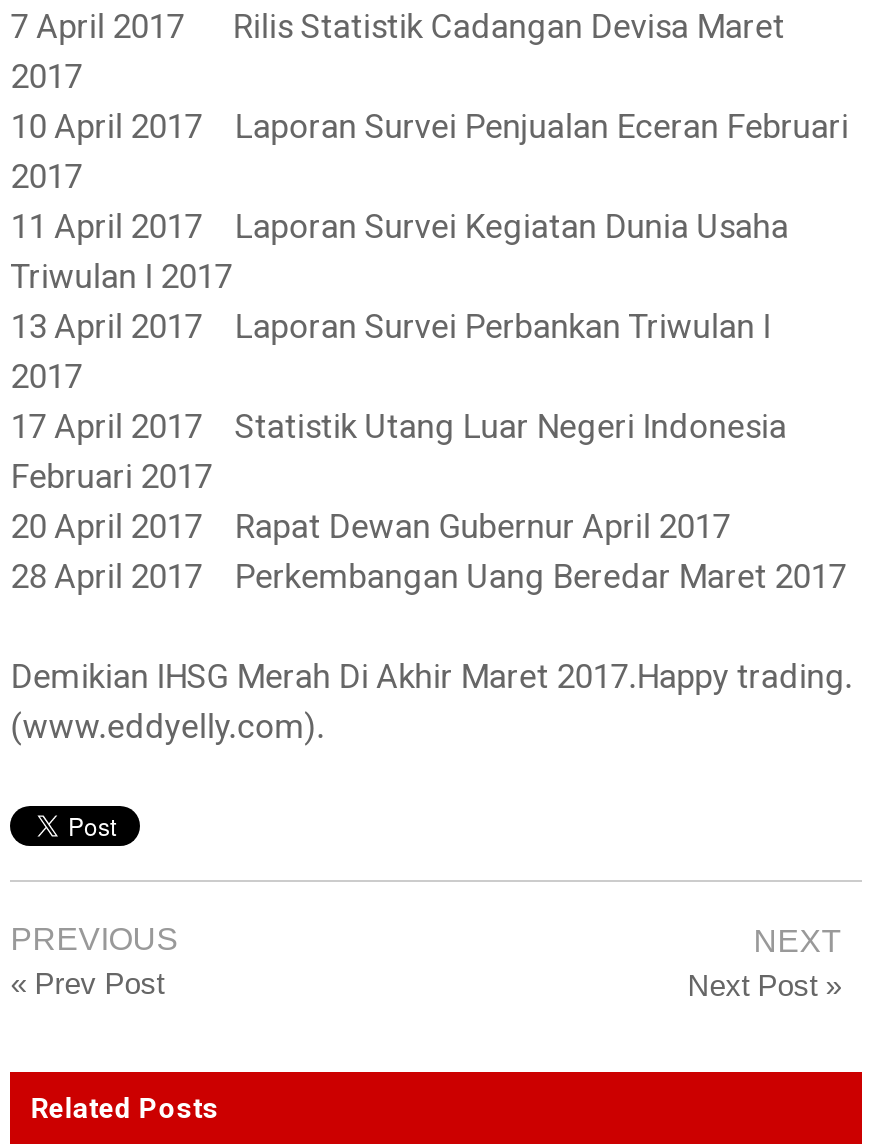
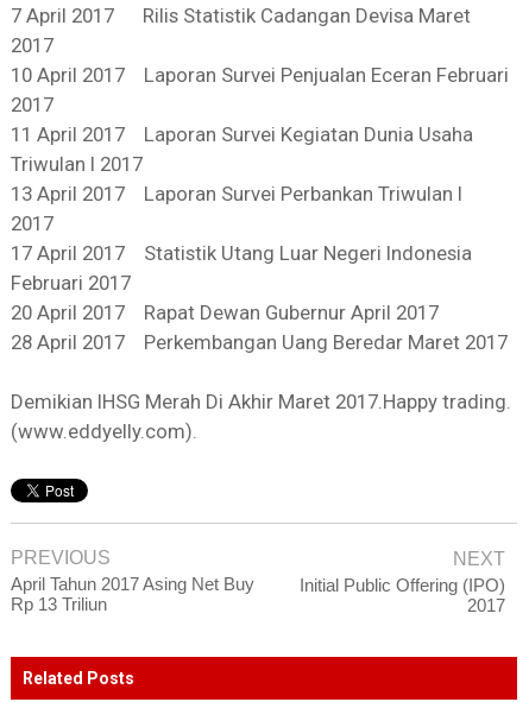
- « Prev Post
+ April Tahun 2017 Asing Net Buy
+ Rp 13 Triliun

- Next Post »
+ Initial Public Offering (IPO)
+ 2017
